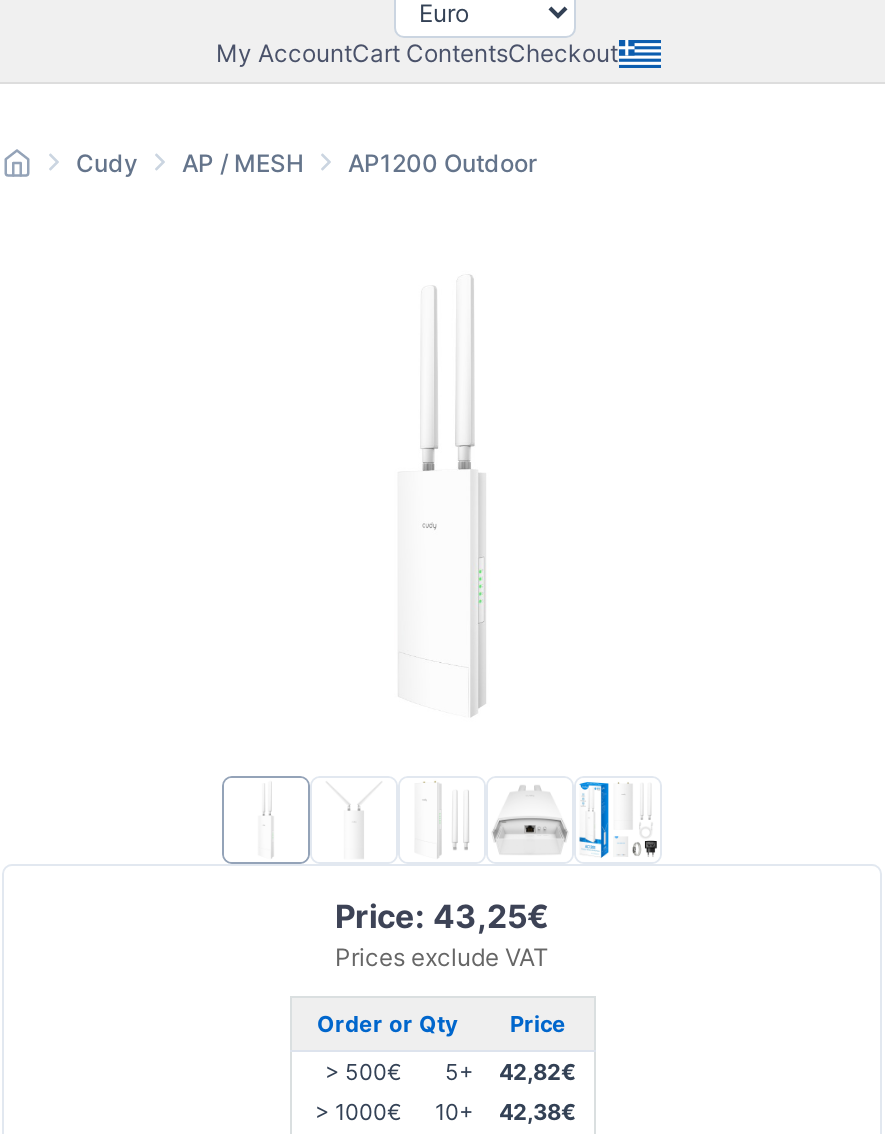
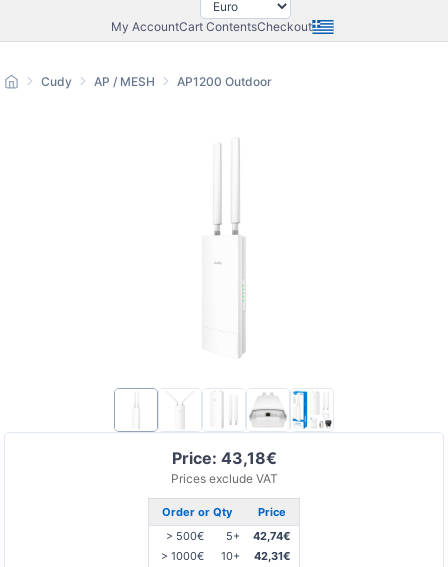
- Price: 43,25€
+ Price: 43,18€

- > 500€ 5+ 42,82€
+ > 500€ 5+ 42,74€

- > 1000€ 10+ 42,38€
+ > 1000€ 10+ 42,31€
